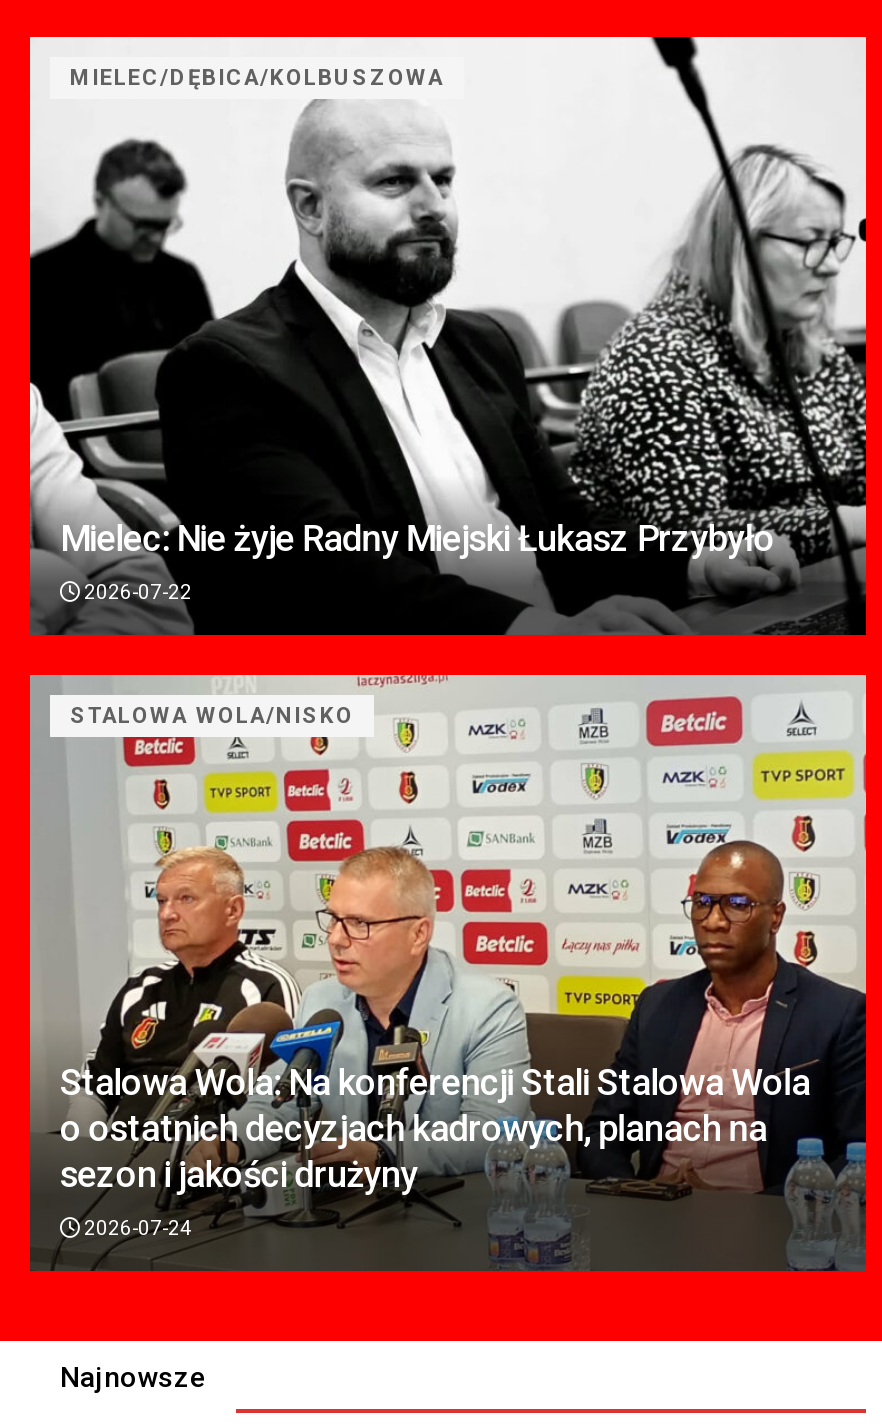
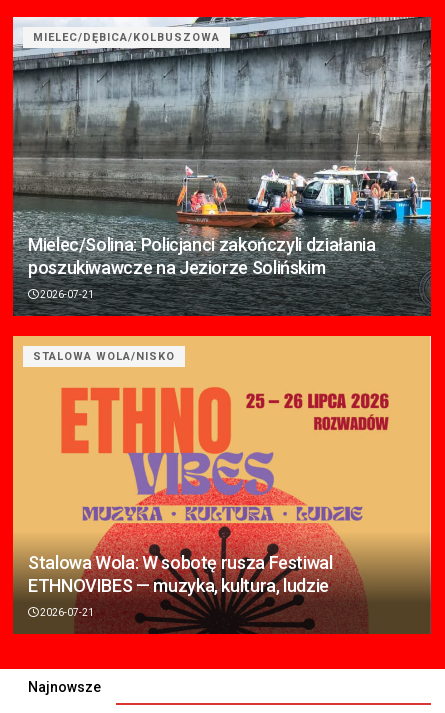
- [image]
- Mielec: Nie żyje Radny Miejski Łukasz Przybyło
+ [image]
+ Mielec/Solina: Policjanci zakończyli działania
+ poszukiwawcze na Jeziorze Solińskim

- 2026-07-22
+ 2026-07-21

- [image]
- Stalowa Wola: Na konferencji Stali Stalowa Wola
- o ostatnich decyzjach kadrowych, planach na
- sezon i jakości drużyny
+ [image]
+ Stalowa Wola: W sobotę rusza Festiwal
+ ETHNOVIBES — muzyka, kultura, ludzie

- 2026-07-24
+ 2026-07-21
